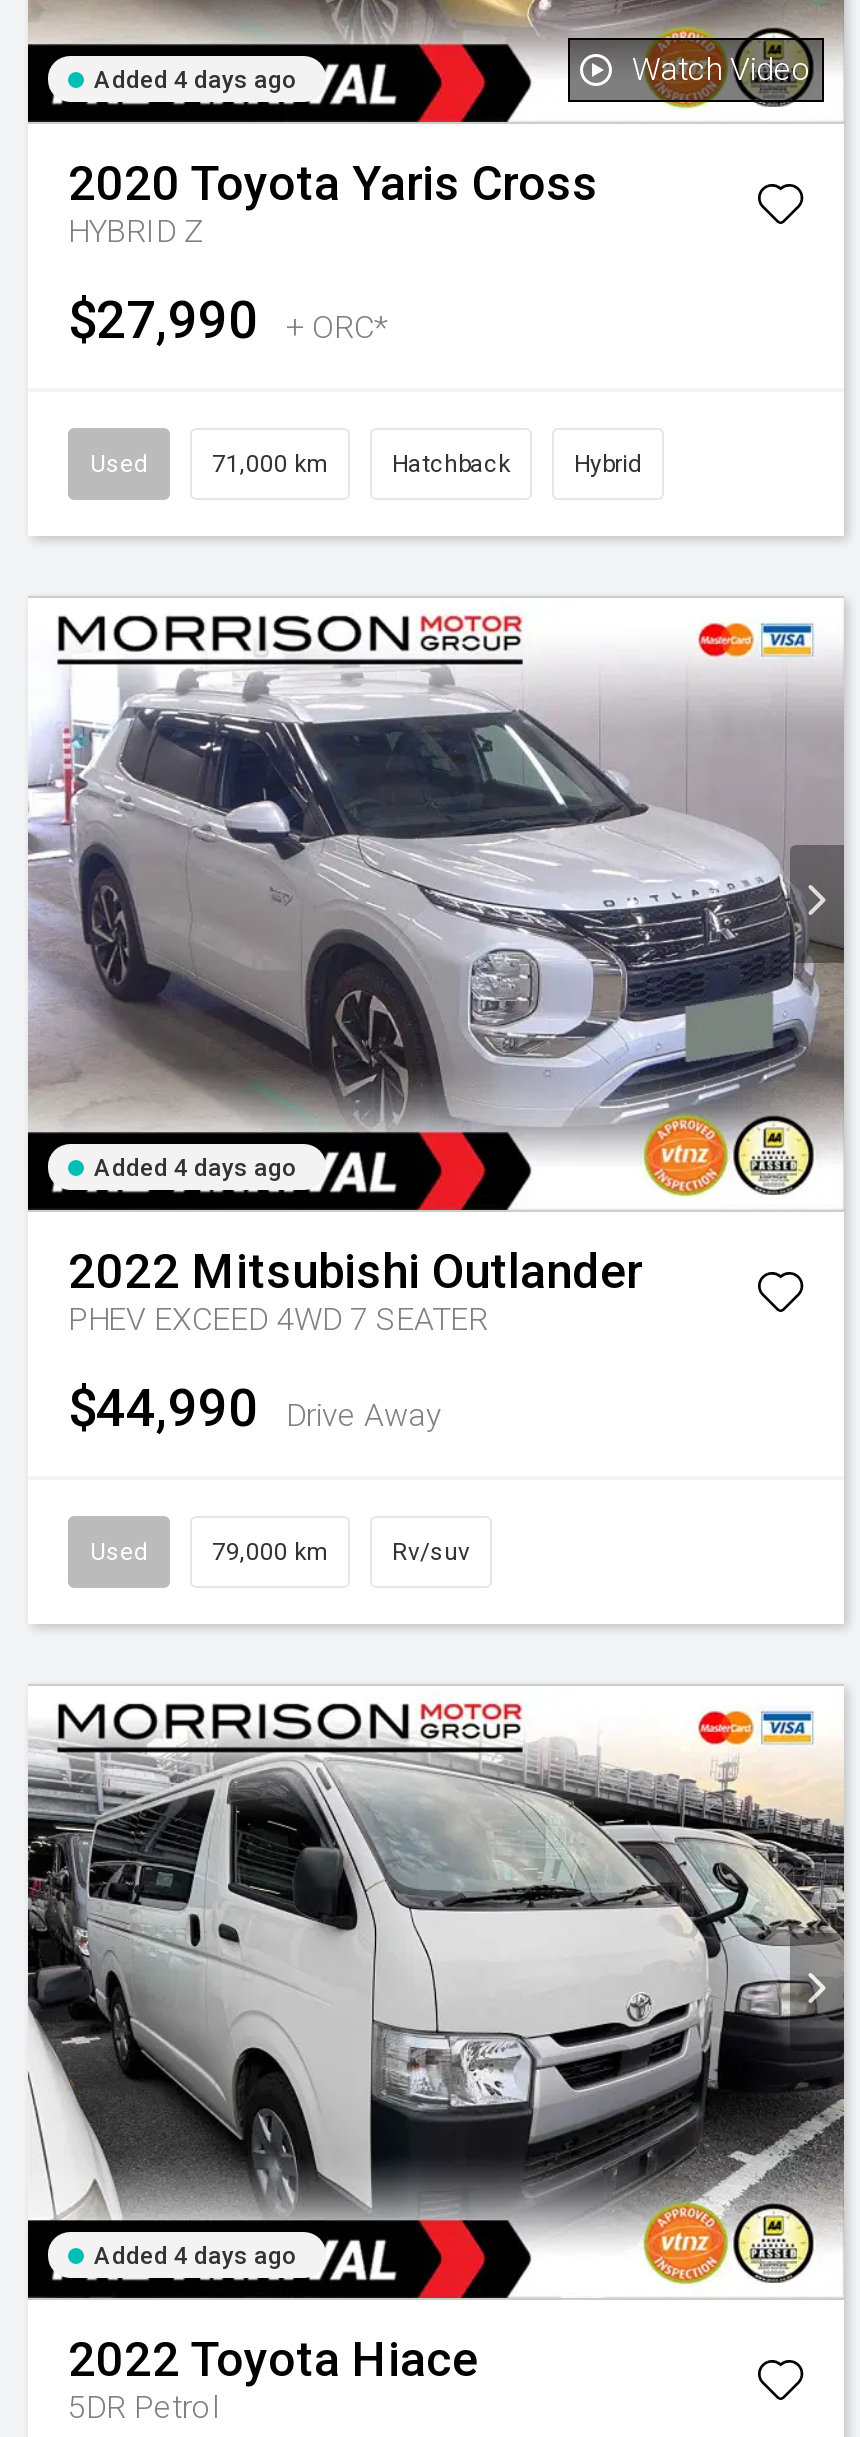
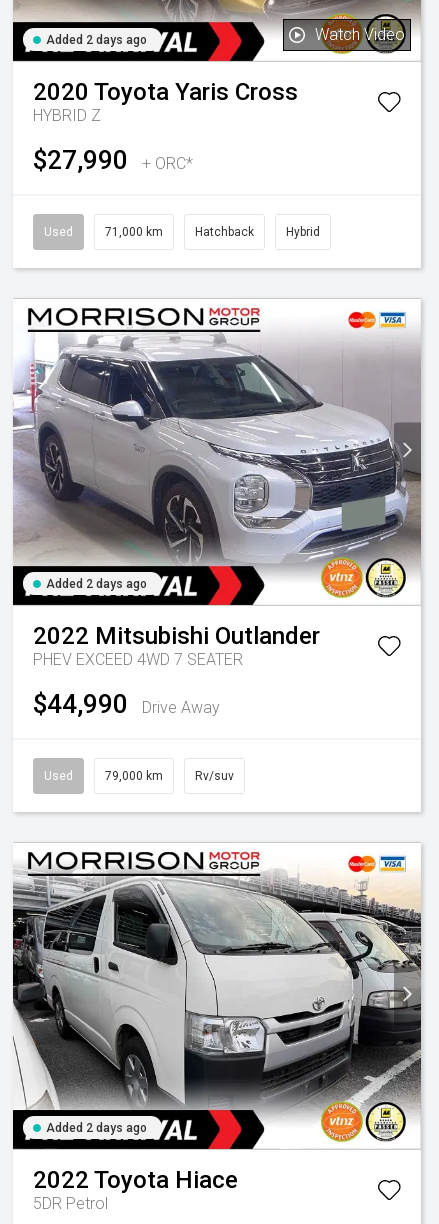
- Added 4 days ago
+ Added 2 days ago

- Added 4 days ago
+ Added 2 days ago

- Added 4 days ago
+ Added 2 days ago
